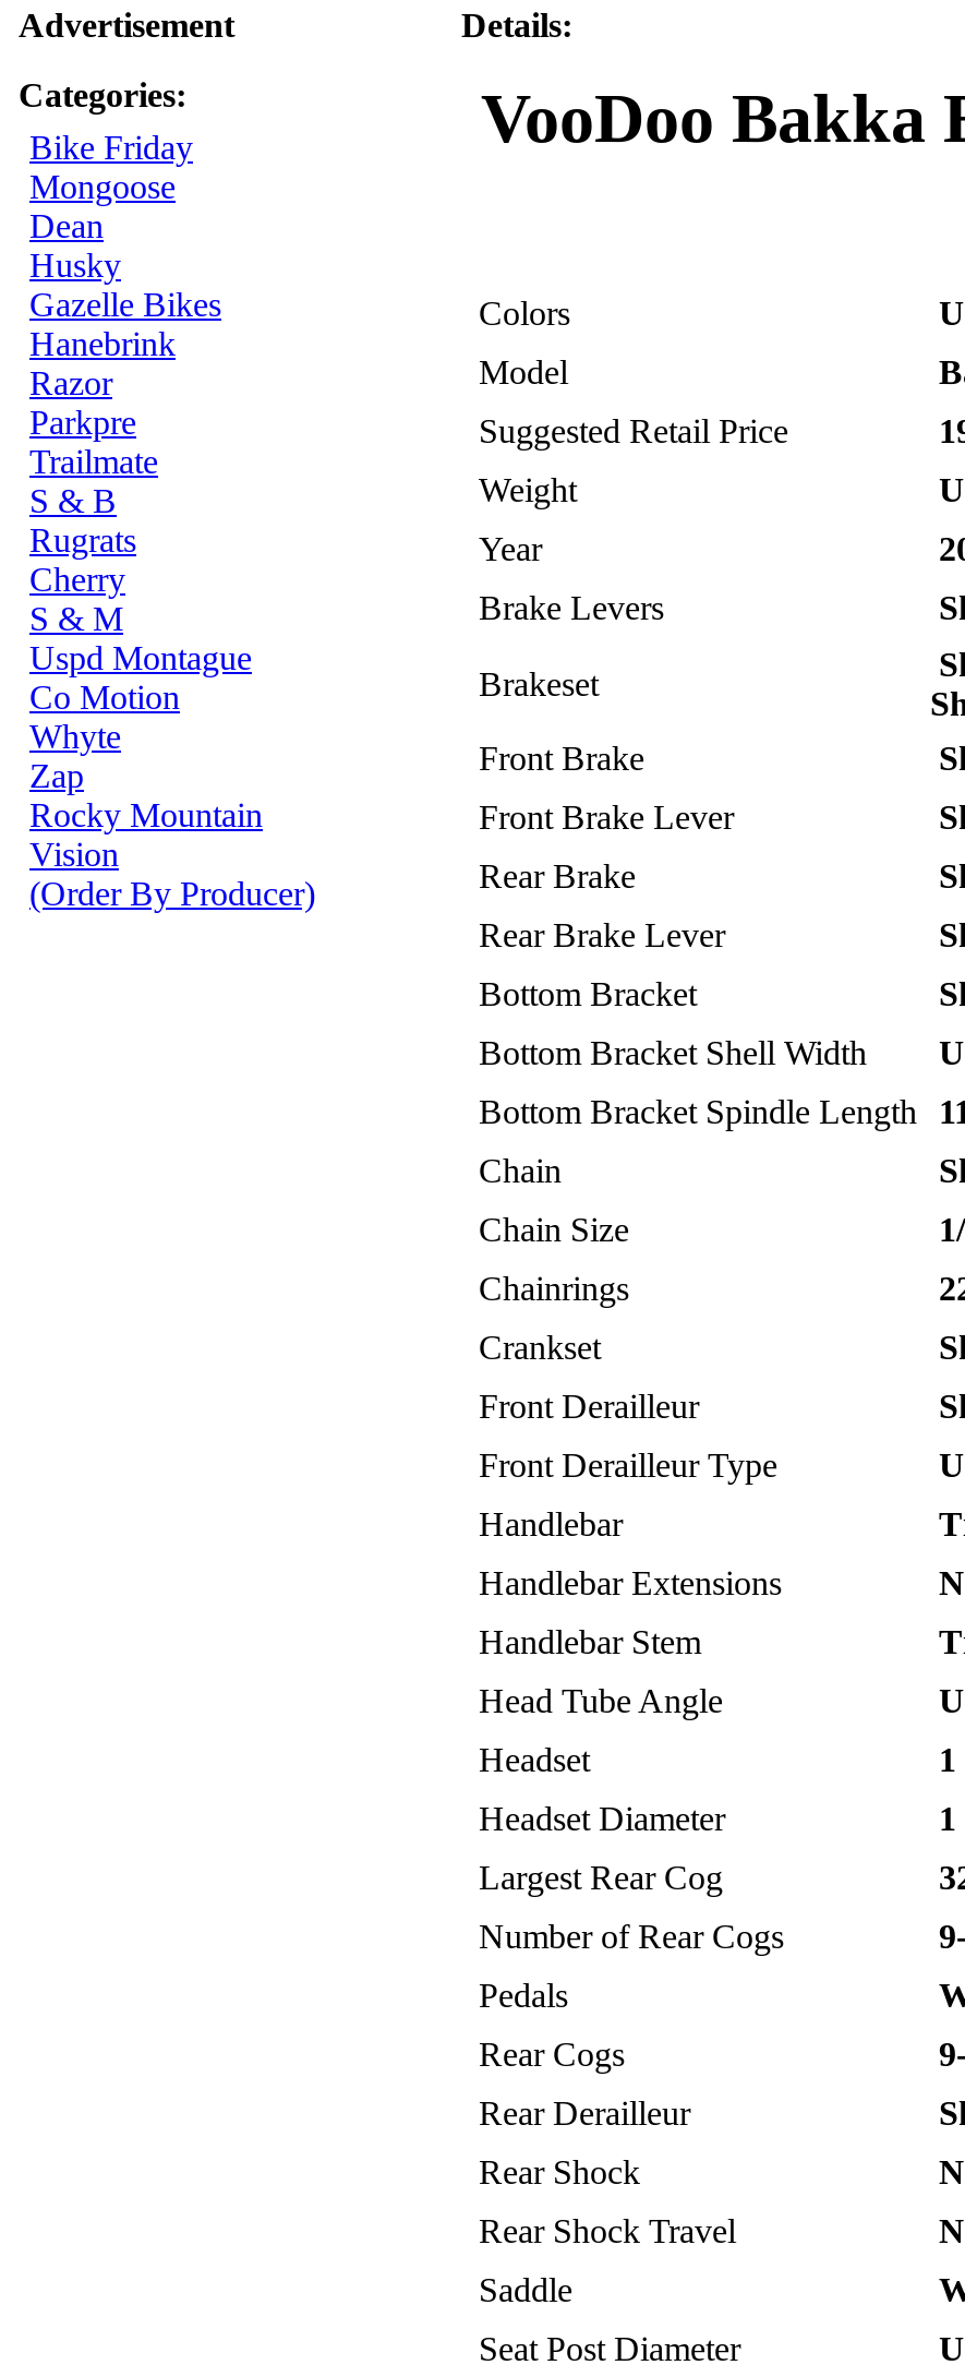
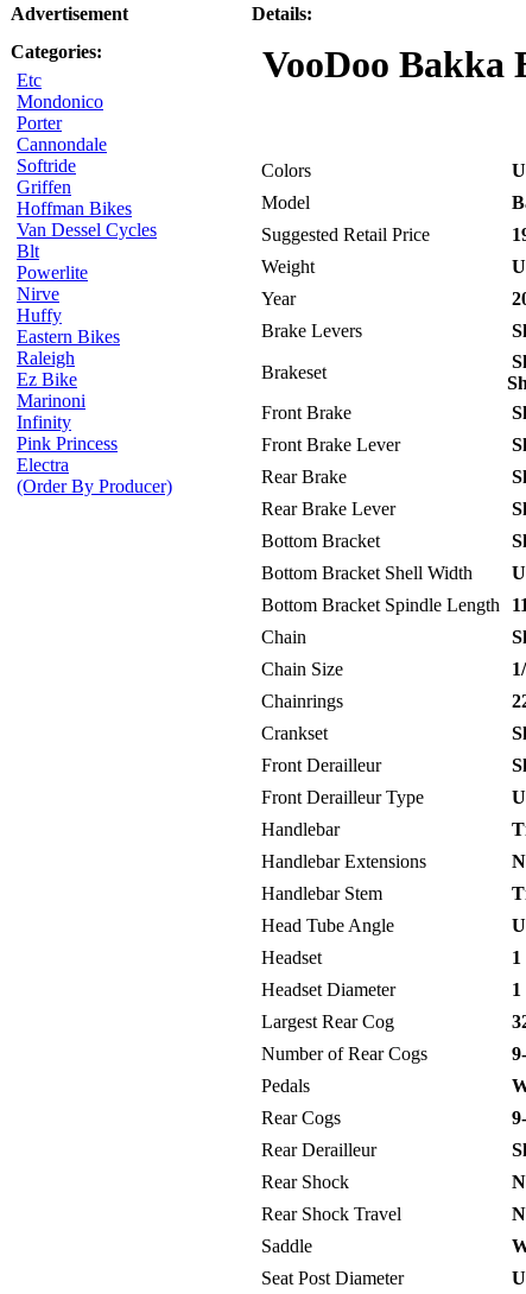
- Bike Friday
- Mongoose
- Dean
- Husky
- Gazelle Bikes
- Hanebrink
- Razor
- Parkpre
- Trailmate
- S & B
- Rugrats
- Cherry
- S & M
- Uspd Montague
- Co Motion
- Whyte
- Zap
- Rocky Mountain
- Vision
+ Etc
+ Mondonico
+ Porter
+ Cannondale
+ Softride
+ Griffen
+ Hoffman Bikes
+ Van Dessel Cycles
+ Blt
+ Powerlite
+ Nirve
+ Huffy
+ Eastern Bikes
+ Raleigh
+ Ez Bike
+ Marinoni
+ Infinity
+ Pink Princess
+ Electra
